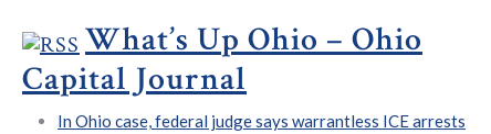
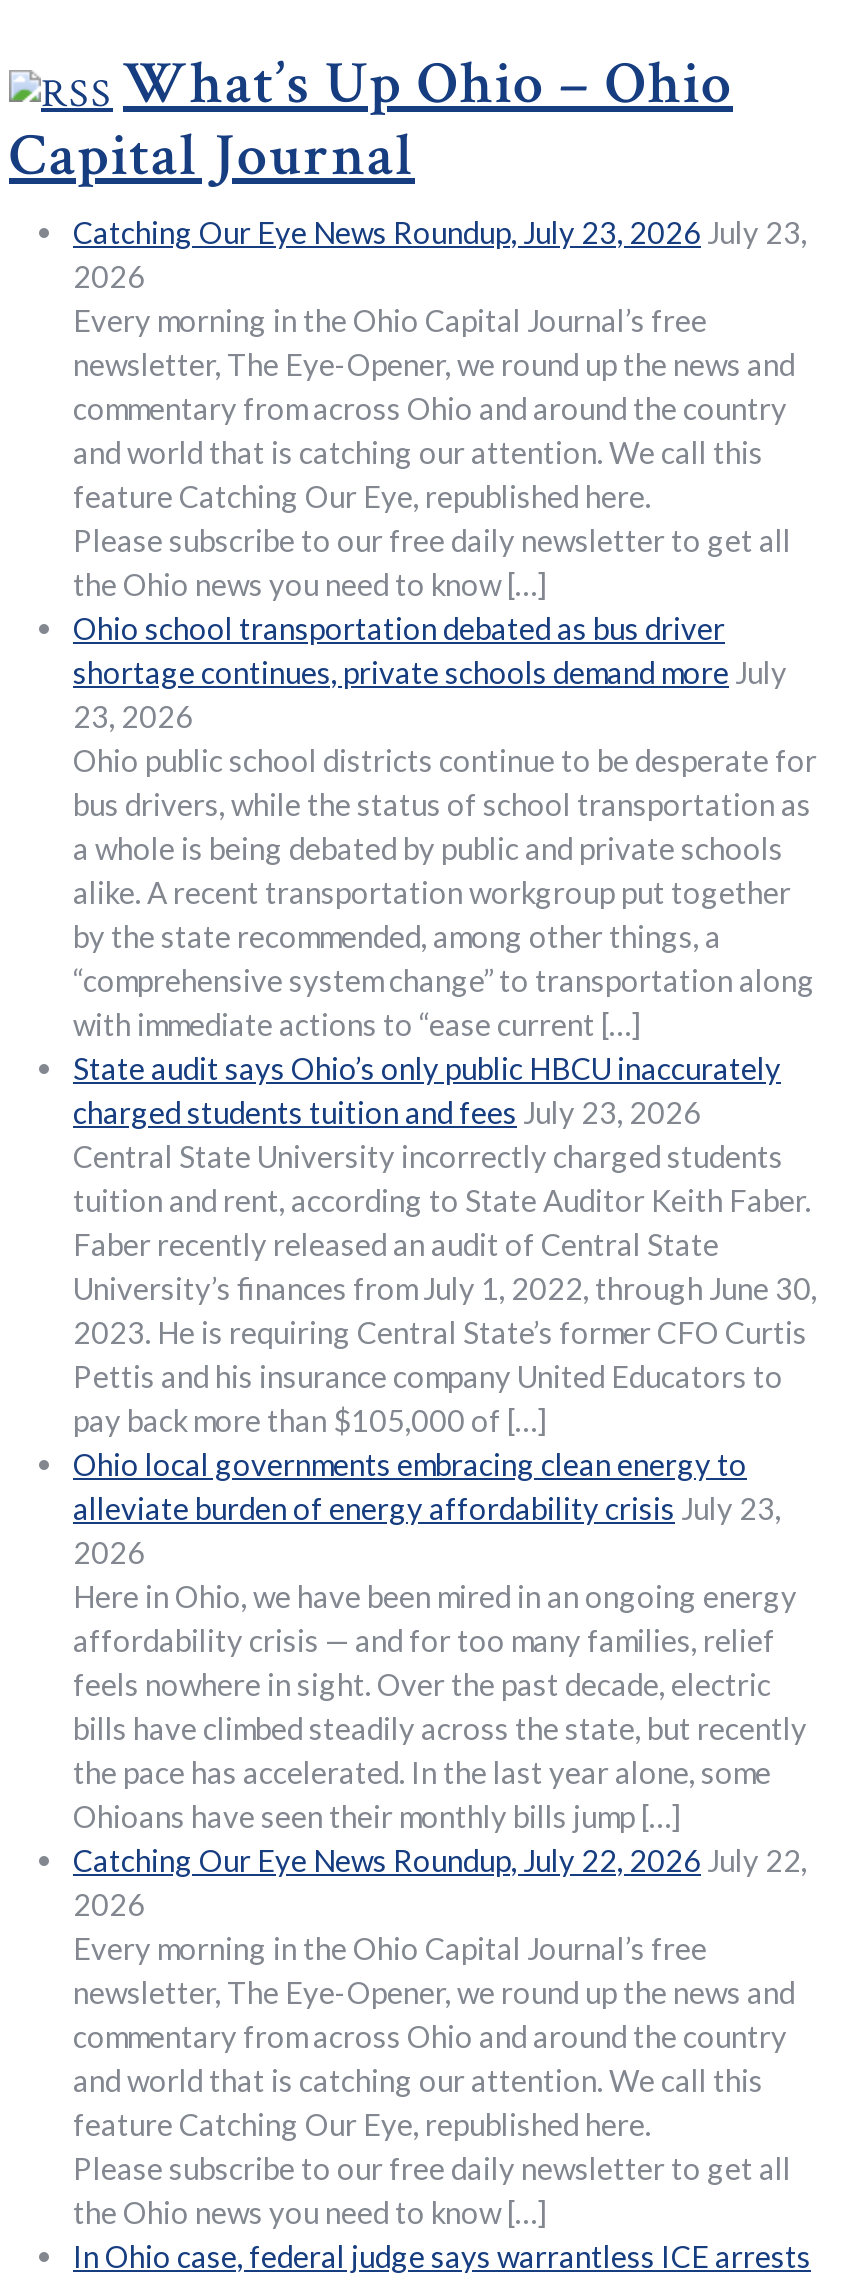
+ Catching Our Eye News Roundup, July 23, 2026 July 23,
+ 2026
+ Every morning in the Ohio Capital Journal’s free
+ newsletter, The Eye-Opener, we round up the news and
+ commentary from across Ohio and around the country
+ and world that is catching our attention. We call this
+ feature Catching Our Eye, republished here.
+ Please subscribe to our free daily newsletter to get all
+ the Ohio news you need to know […]
+ Ohio school transportation debated as bus driver
+ shortage continues, private schools demand more July
+ 23, 2026
+ Ohio public school districts continue to be desperate for
+ bus drivers, while the status of school transportation as
+ a whole is being debated by public and private schools
+ alike. A recent transportation workgroup put together
+ by the state recommended, among other things, a
+ “comprehensive system change” to transportation along
+ with immediate actions to “ease current […]
+ State audit says Ohio’s only public HBCU inaccurately
+ charged students tuition and fees July 23, 2026
+ Central State University incorrectly charged students
+ tuition and rent, according to State Auditor Keith Faber.
+ Faber recently released an audit of Central State
+ University’s finances from July 1, 2022, through June 30,
+ 2023. He is requiring Central State’s former CFO Curtis
+ Pettis and his insurance company United Educators to
+ pay back more than $105,000 of […]
+ Ohio local governments embracing clean energy to
+ alleviate burden of energy affordability crisis July 23,
+ 2026
+ Here in Ohio, we have been mired in an ongoing energy
+ affordability crisis — and for too many families, relief
+ feels nowhere in sight. Over the past decade, electric
+ bills have climbed steadily across the state, but recently
+ the pace has accelerated. In the last year alone, some
+ Ohioans have seen their monthly bills jump […]
+ Catching Our Eye News Roundup, July 22, 2026 July 22,
+ 2026
+ Every morning in the Ohio Capital Journal’s free
+ newsletter, The Eye-Opener, we round up the news and
+ commentary from across Ohio and around the country
+ and world that is catching our attention. We call this
+ feature Catching Our Eye, republished here.
+ Please subscribe to our free daily newsletter to get all
+ the Ohio news you need to know […]
